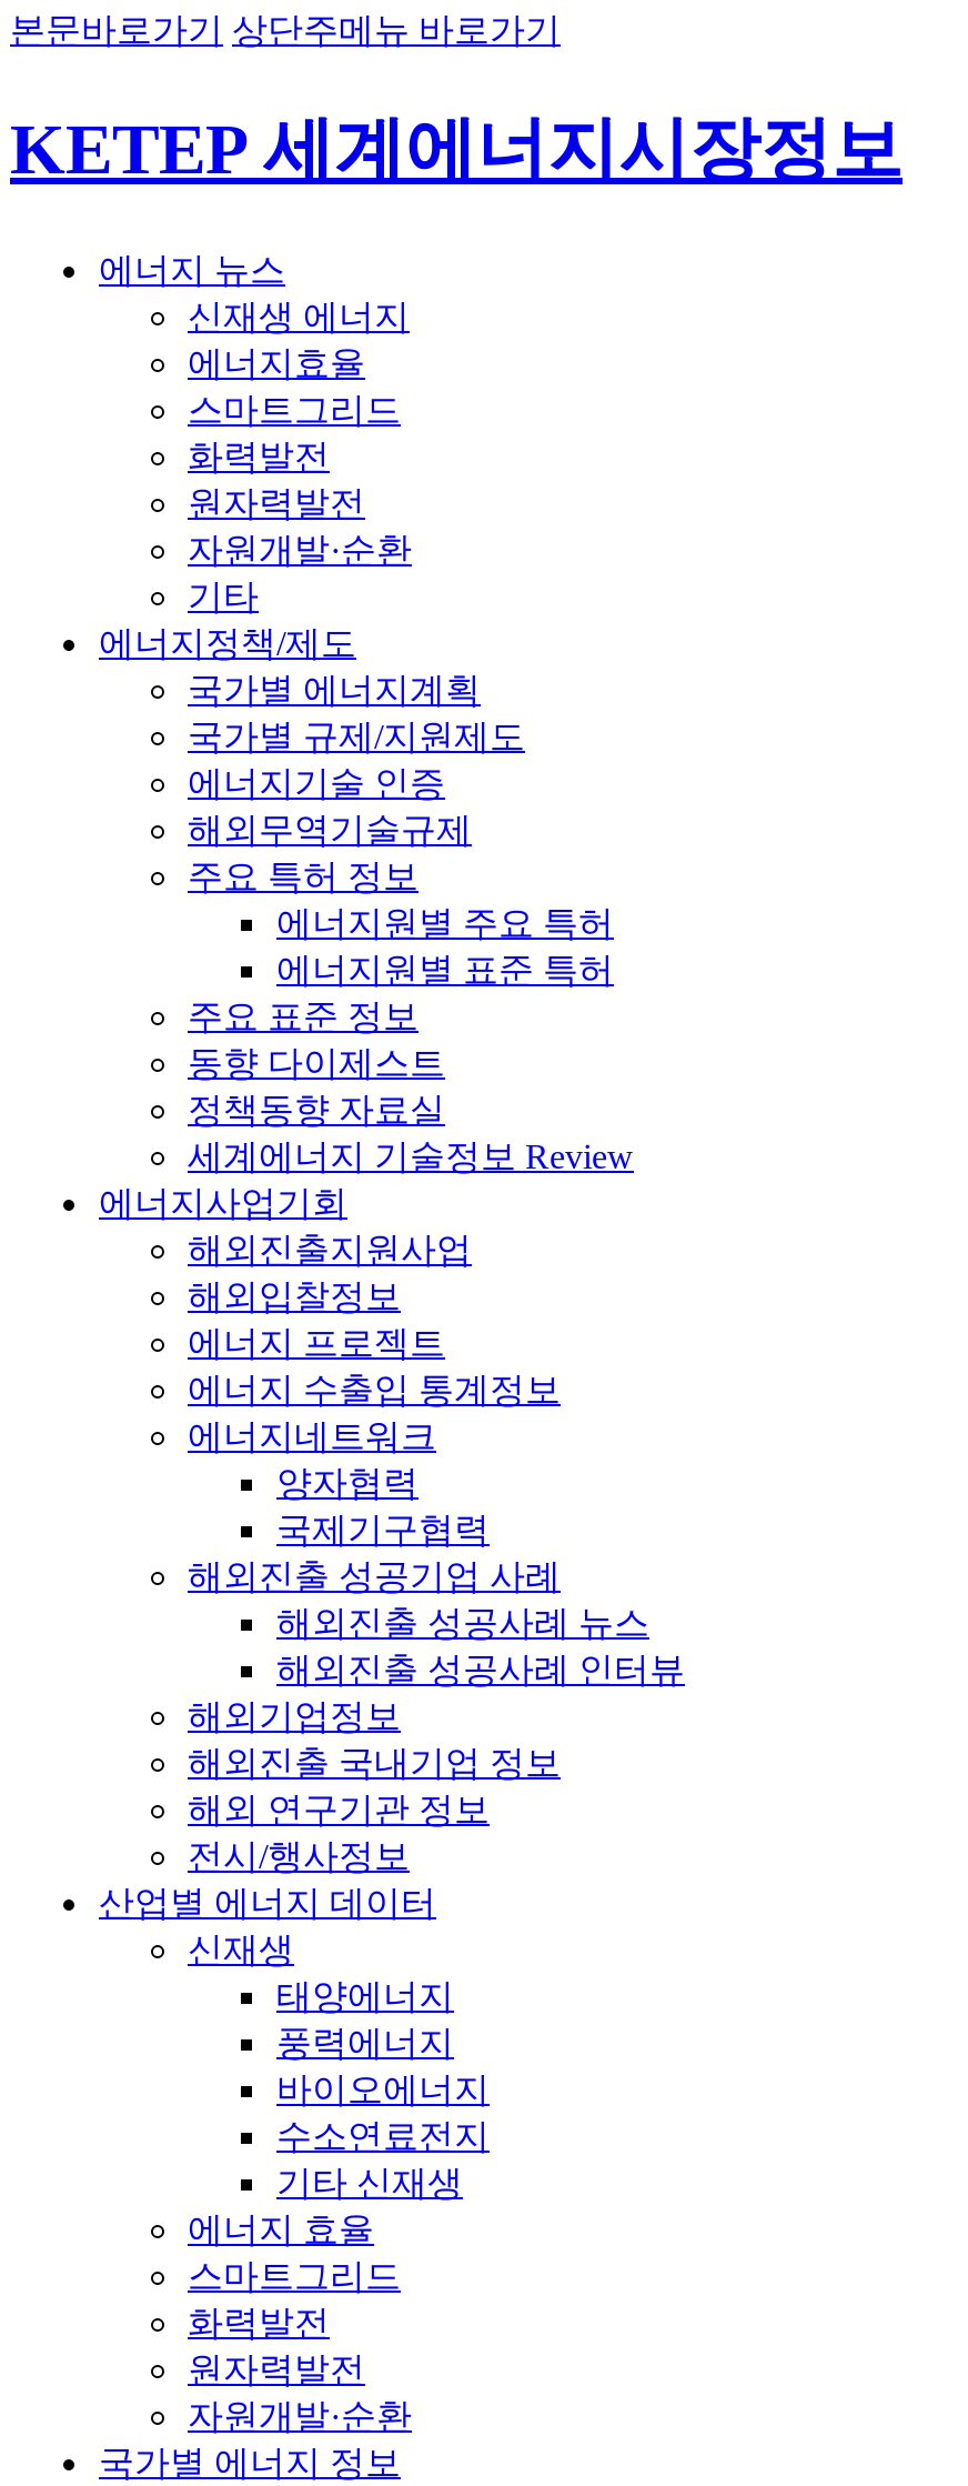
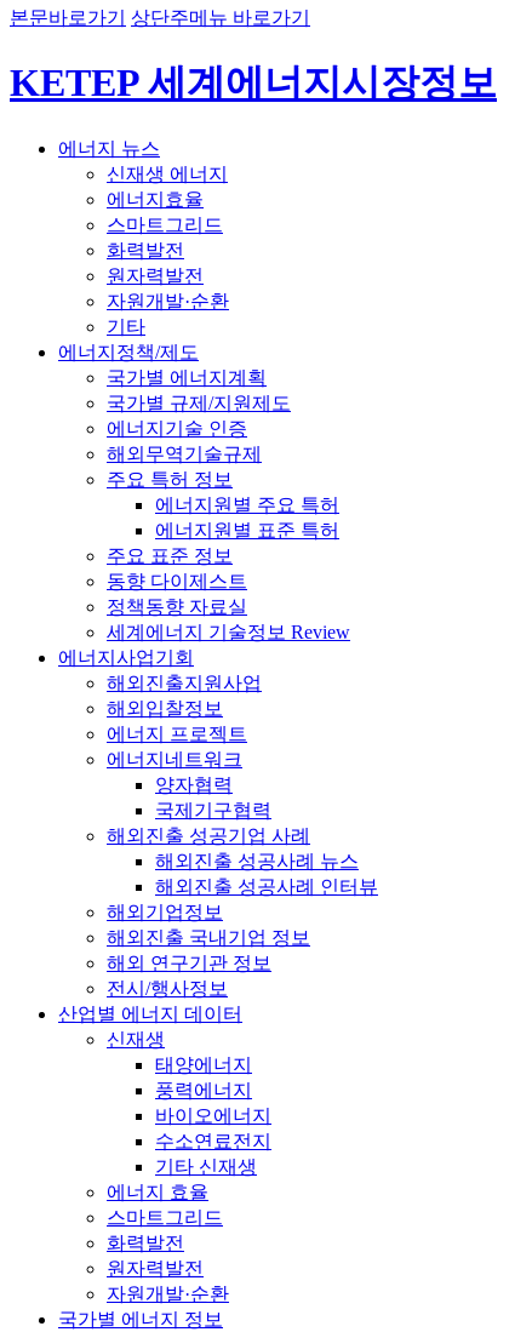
- 에너지 수출입 통계정보
